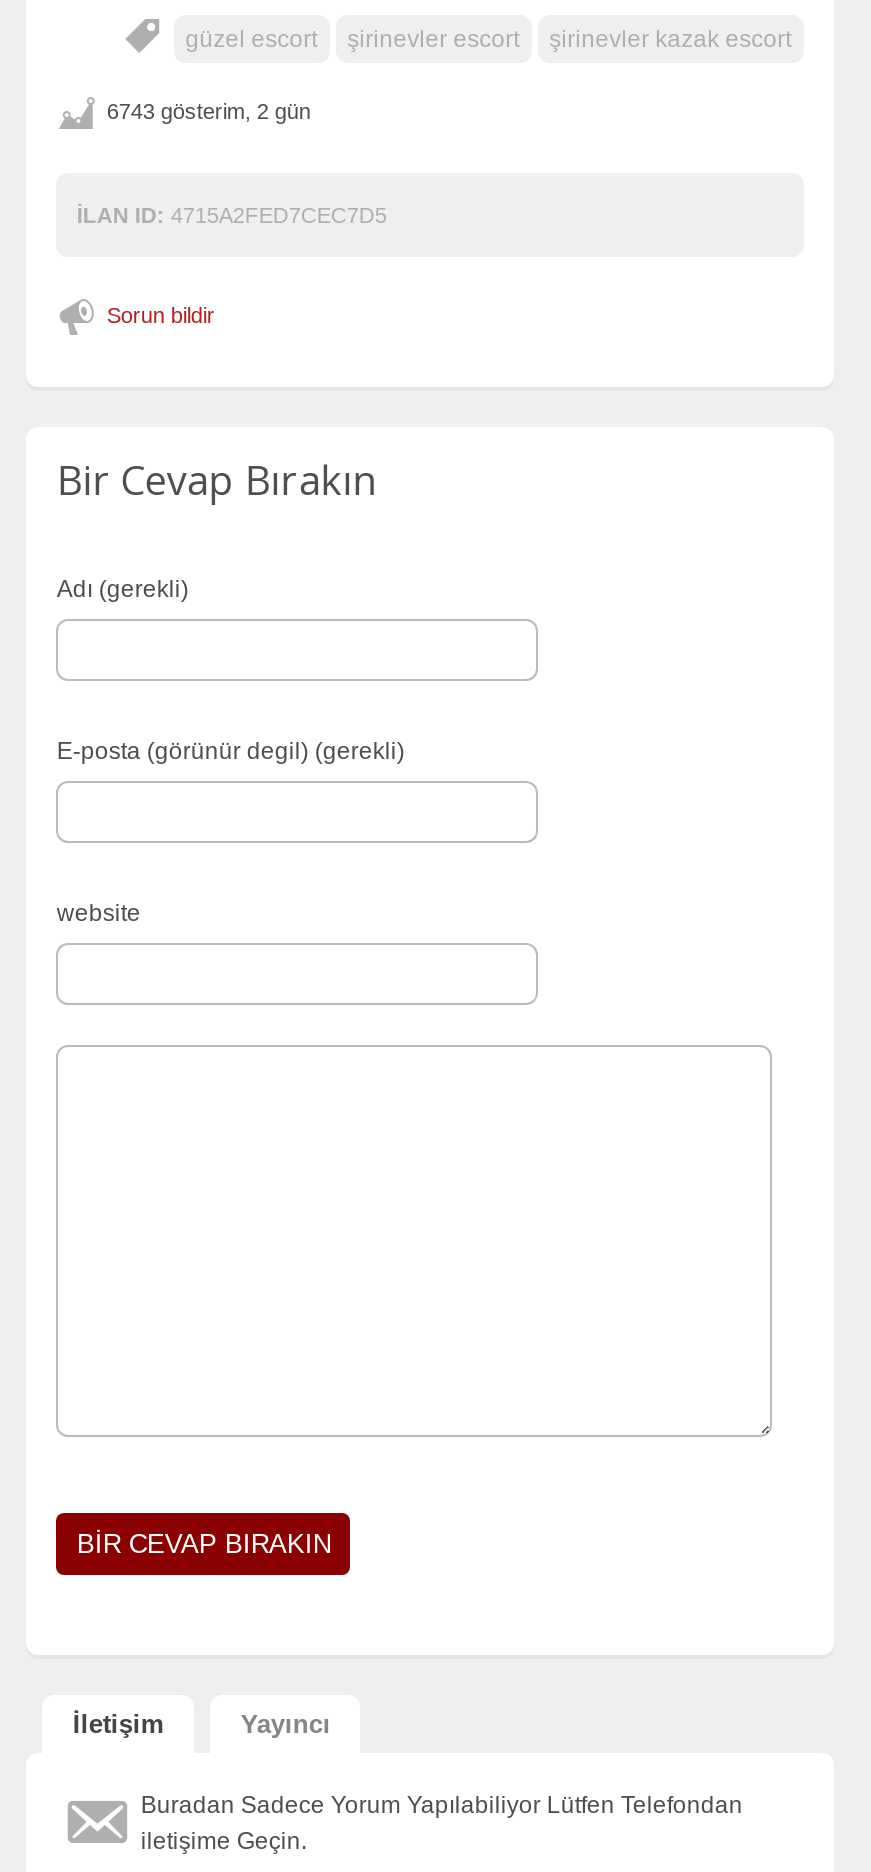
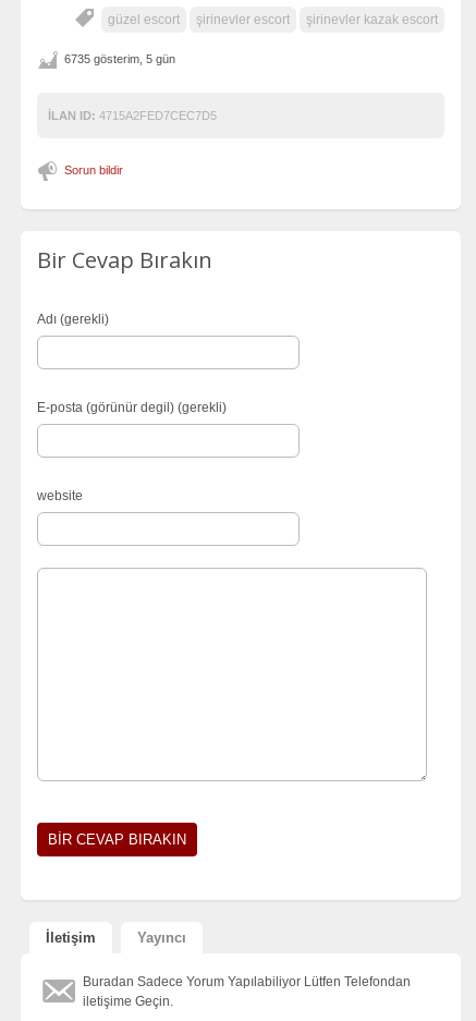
- 6743 gösterim, 2 gün
+ 6735 gösterim, 5 gün
